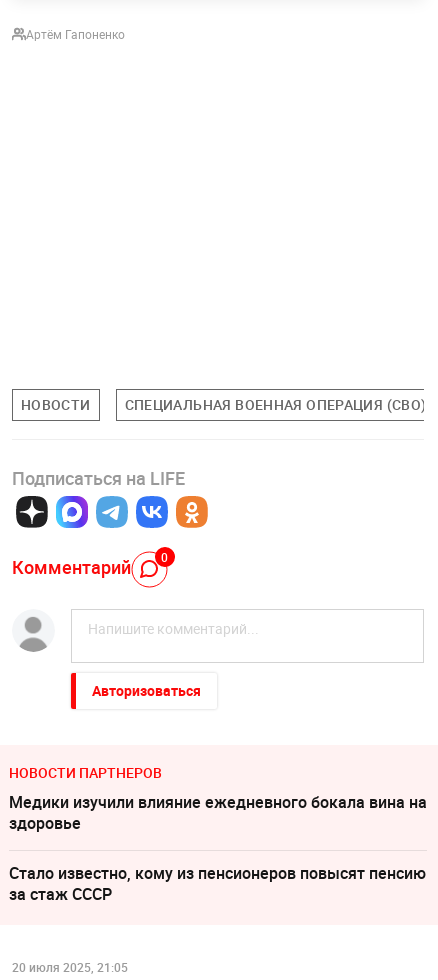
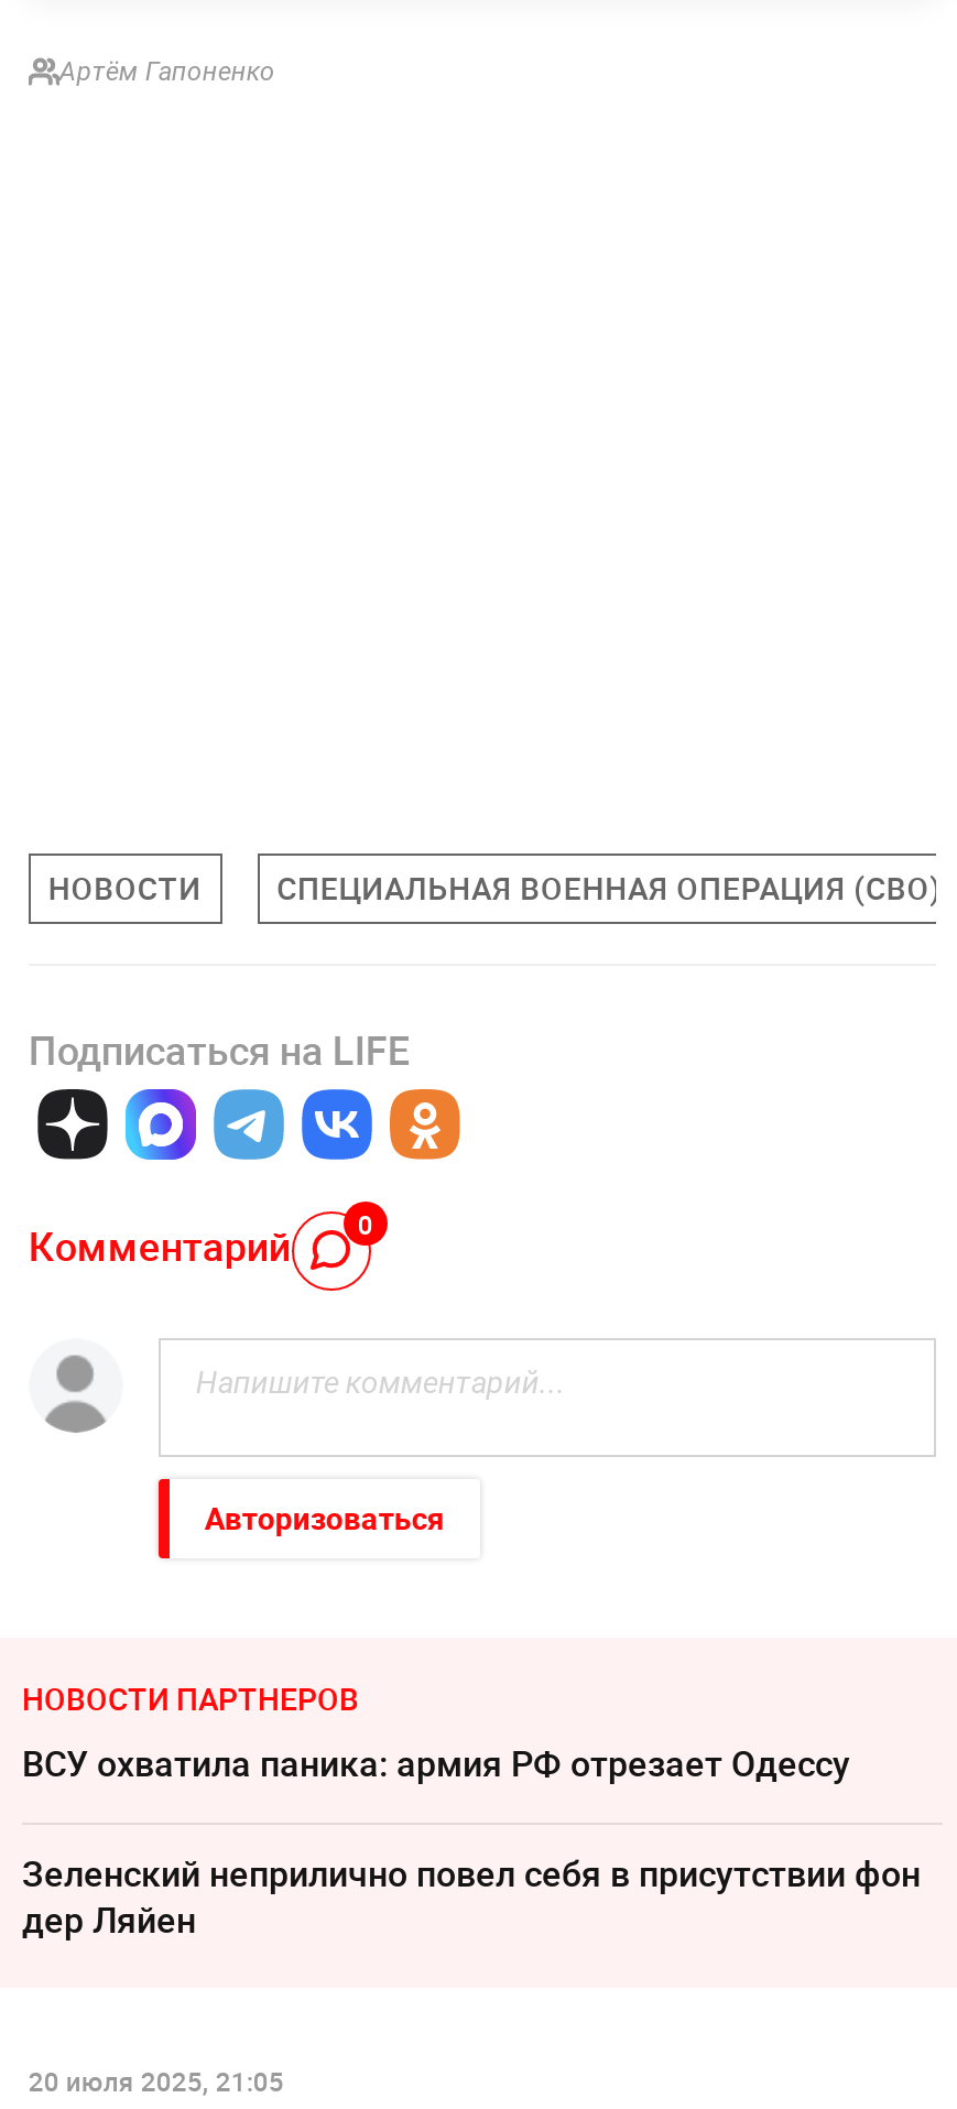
- Медики изучили влияние ежедневного бокала вина на
- здоровье
+ ВСУ охватила паника: армия РФ отрезает Одессу

- Стало известно, кому из пенсионеров повысят пенсию
- за стаж СССР
+ Зеленский неприлично повел cебя в присутствии фон
+ дер Ляйен
